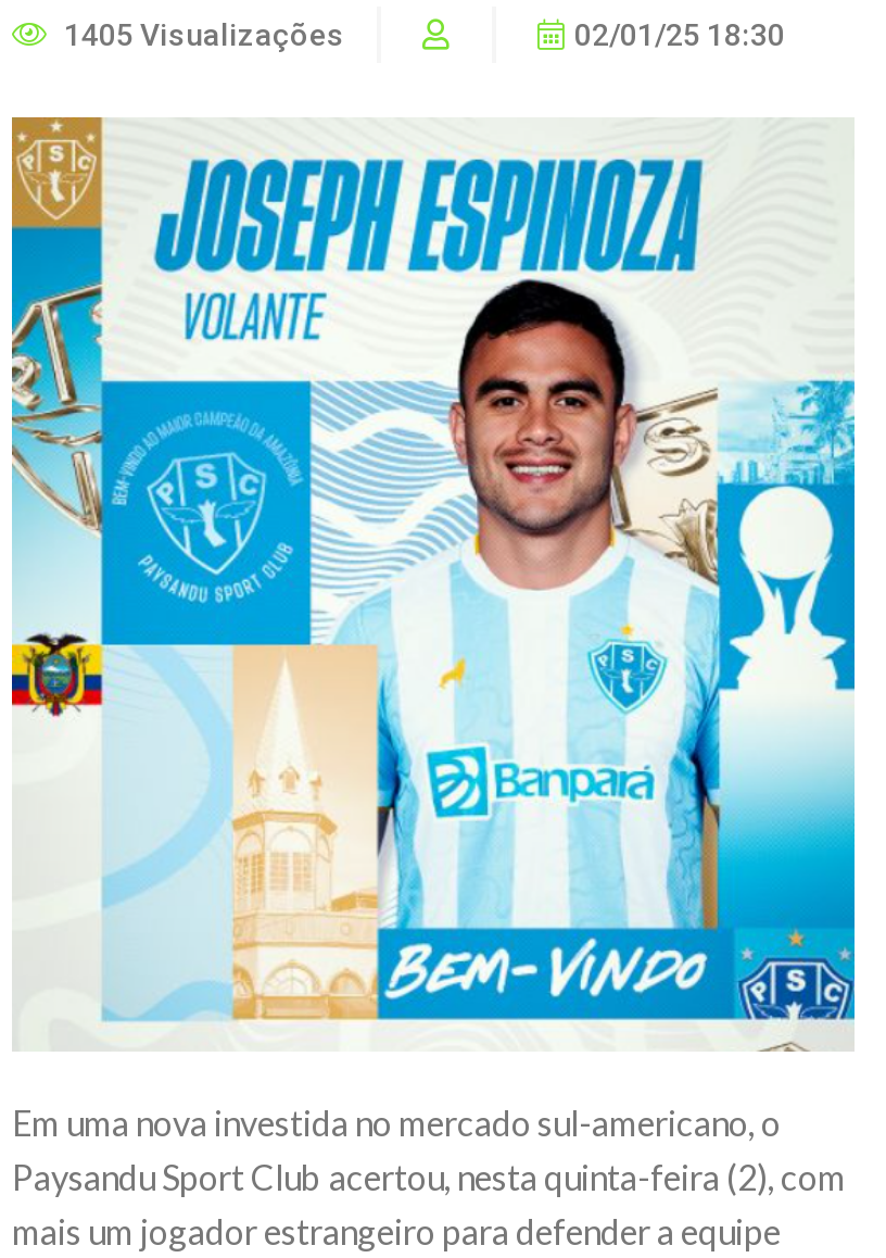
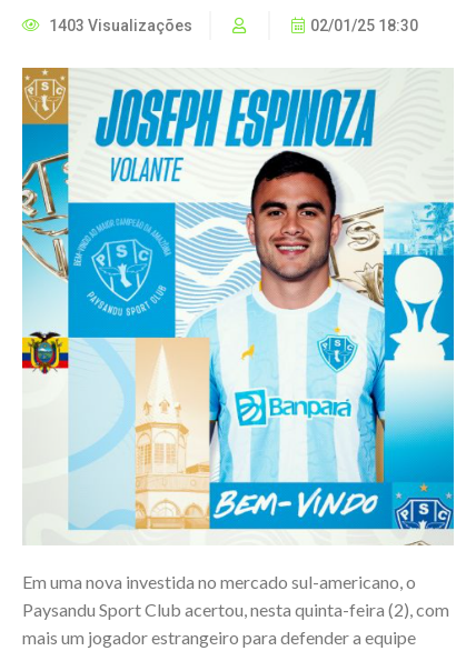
- 1405 Visualizações
+ 1403 Visualizações
